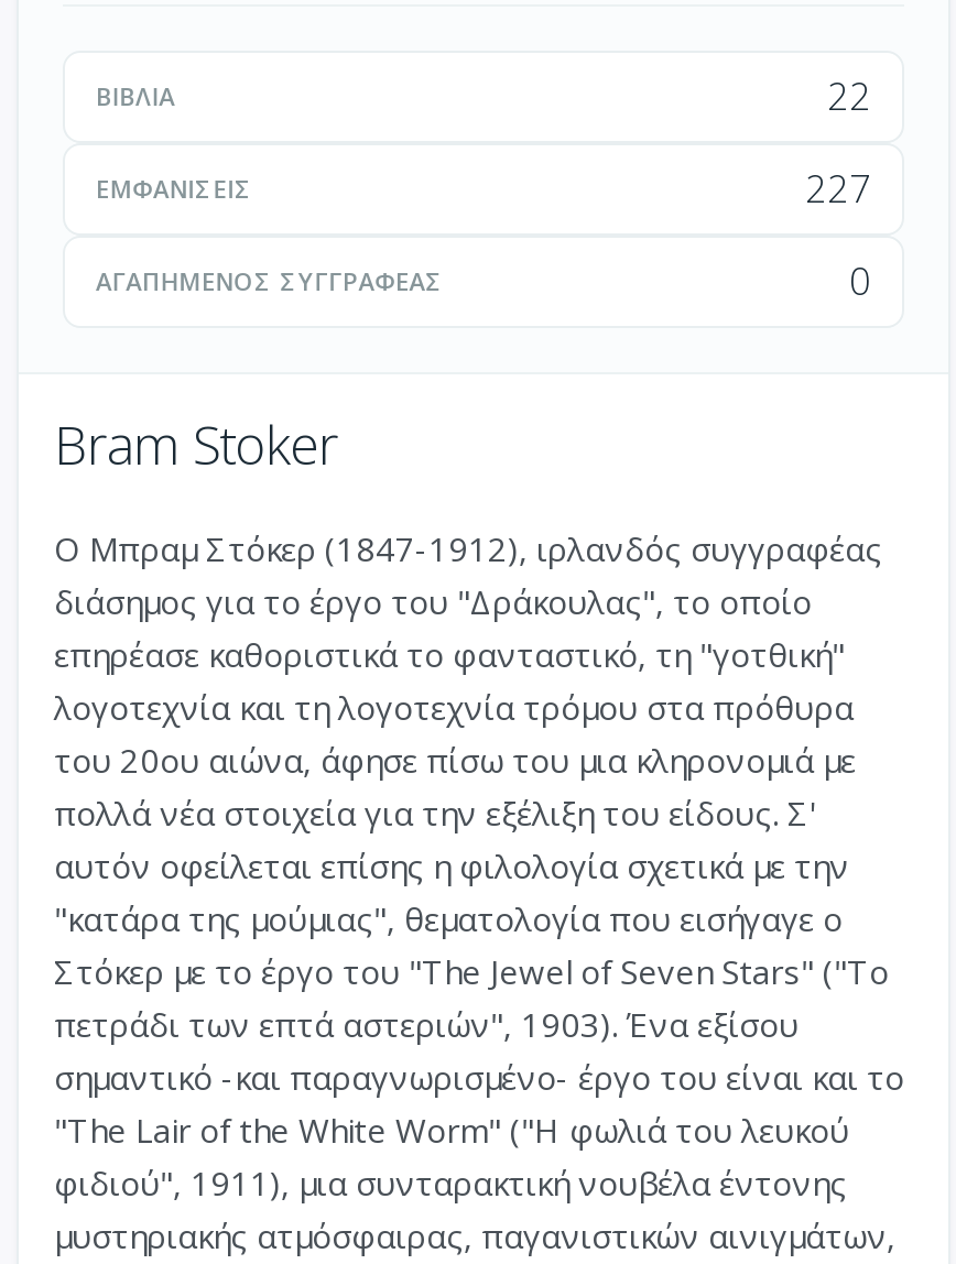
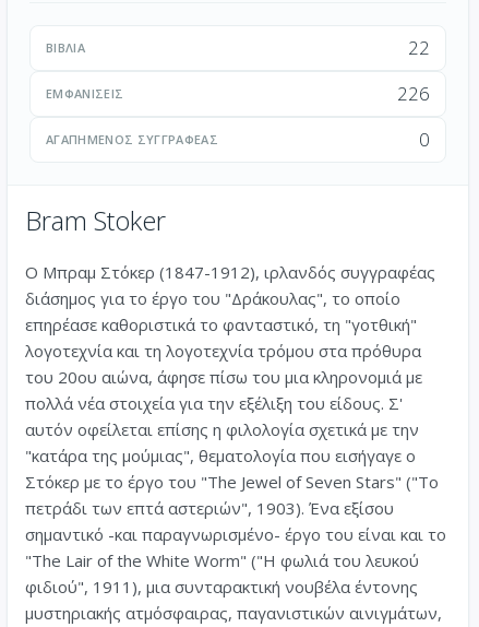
- 227
+ 226
